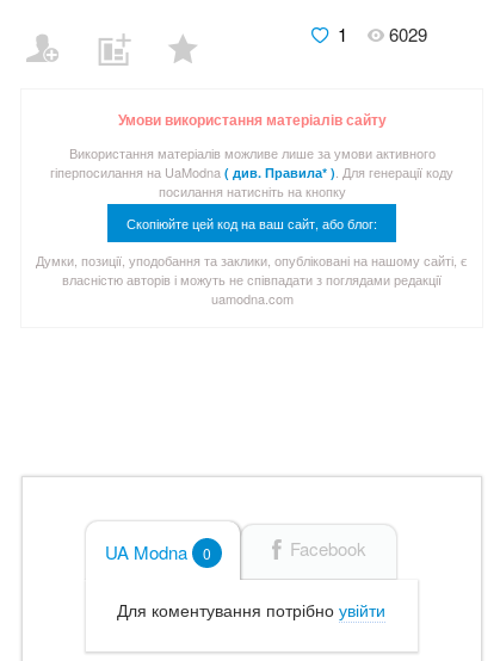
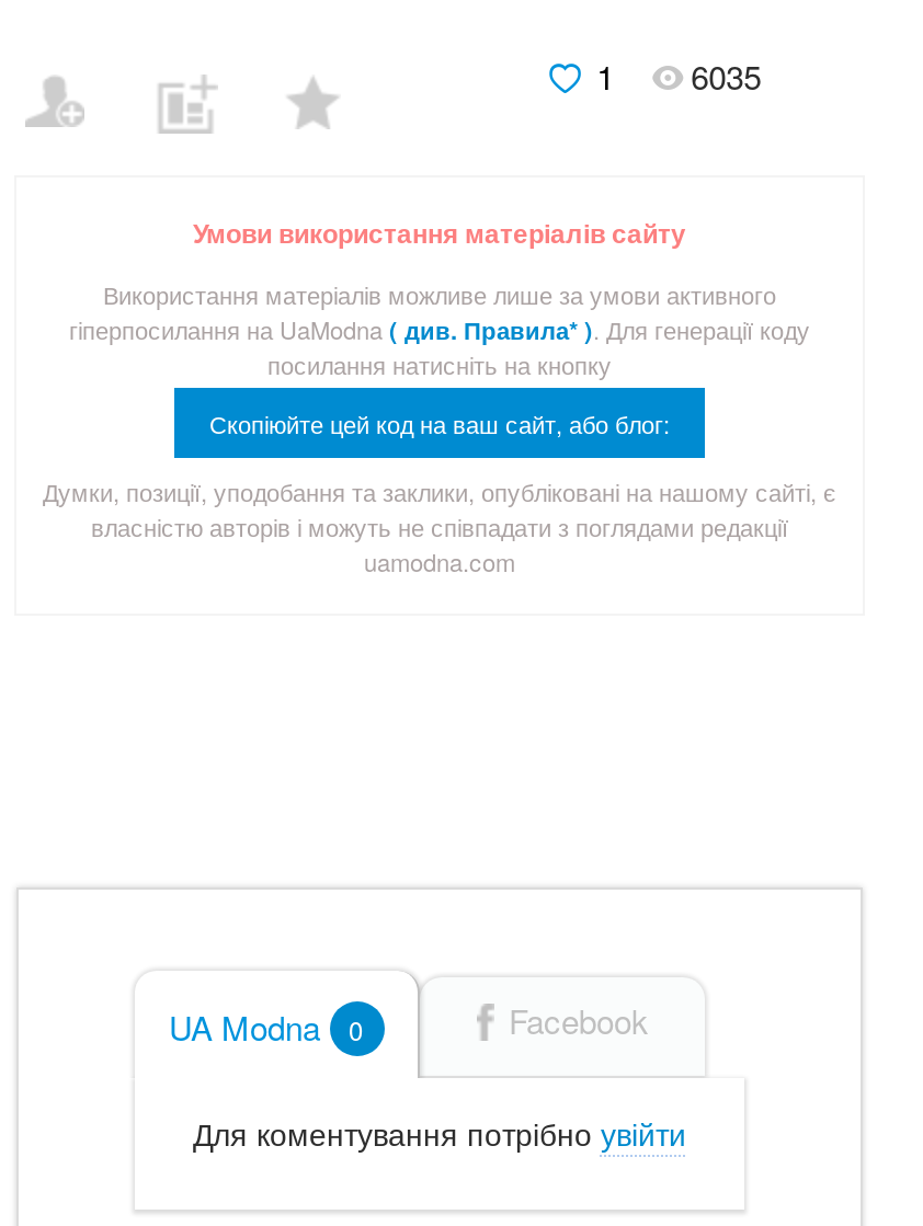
- 1 6029
+ 1 6035
